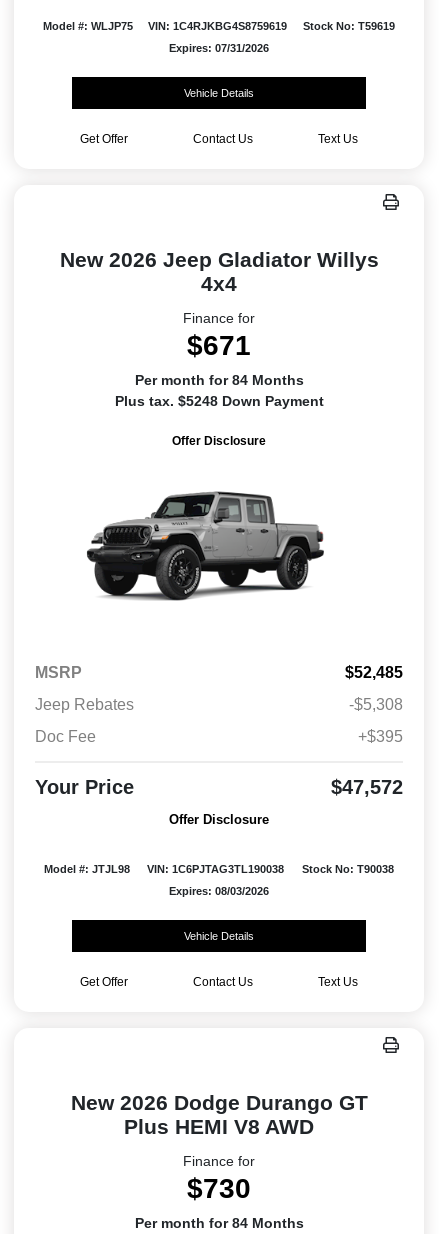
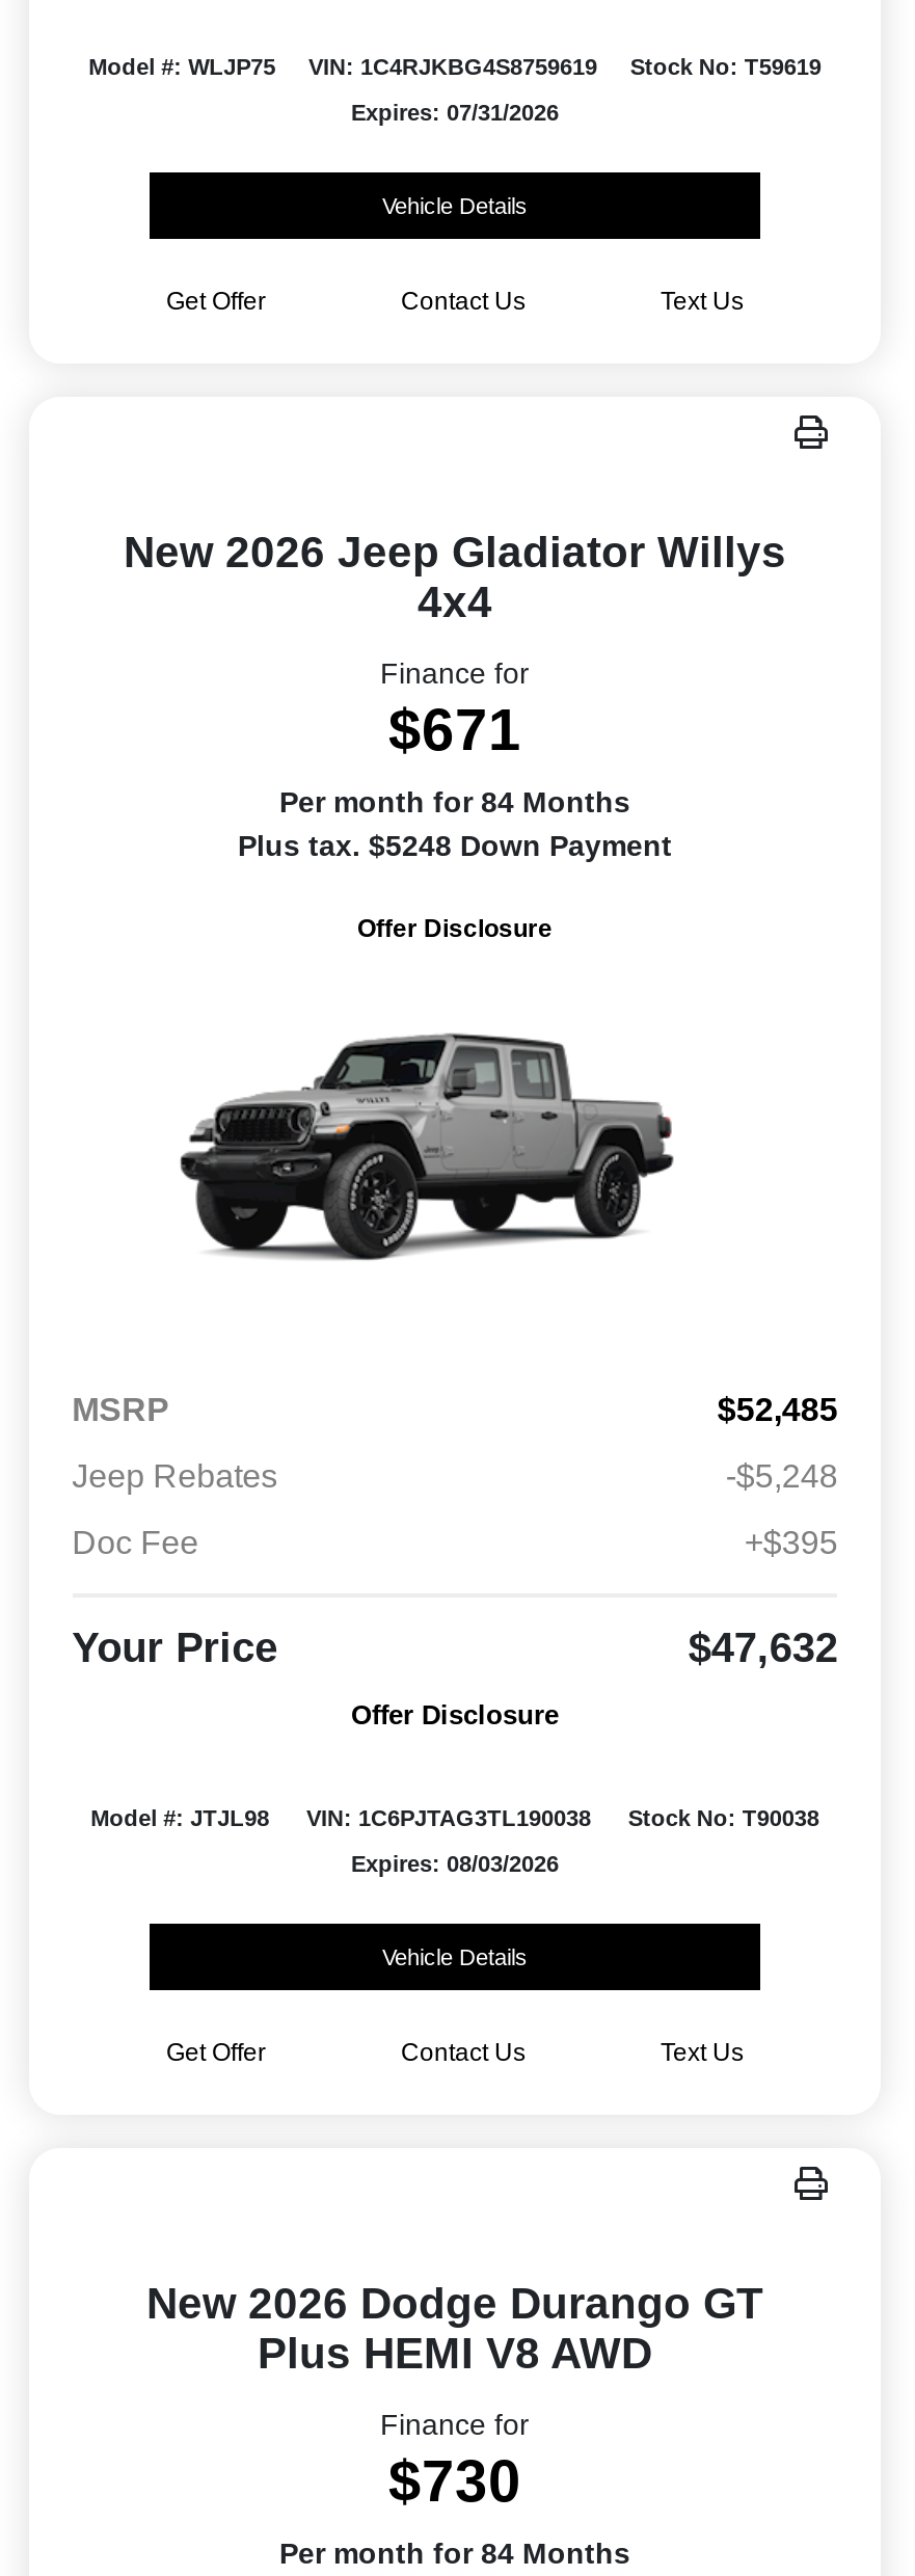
- -$5,308
+ -$5,248

- $47,572
+ $47,632
